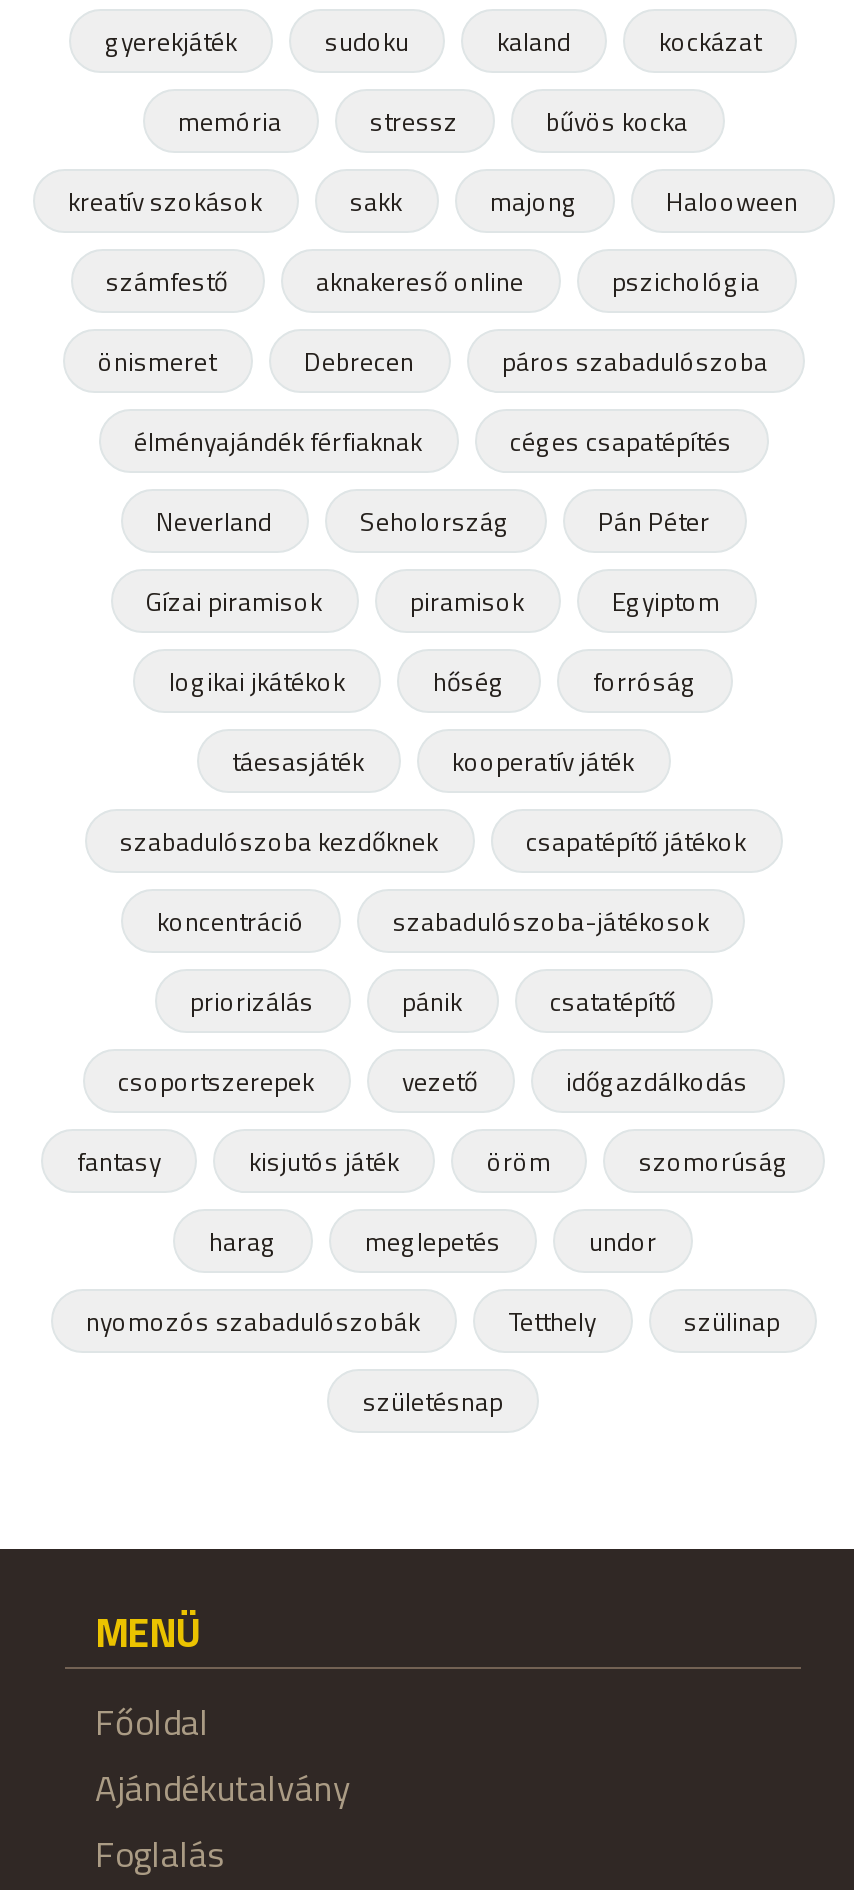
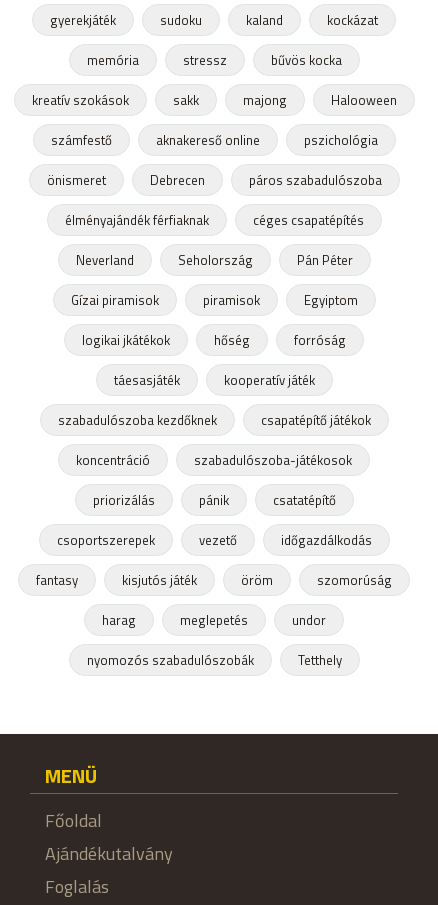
- szülinap
- születésnap
